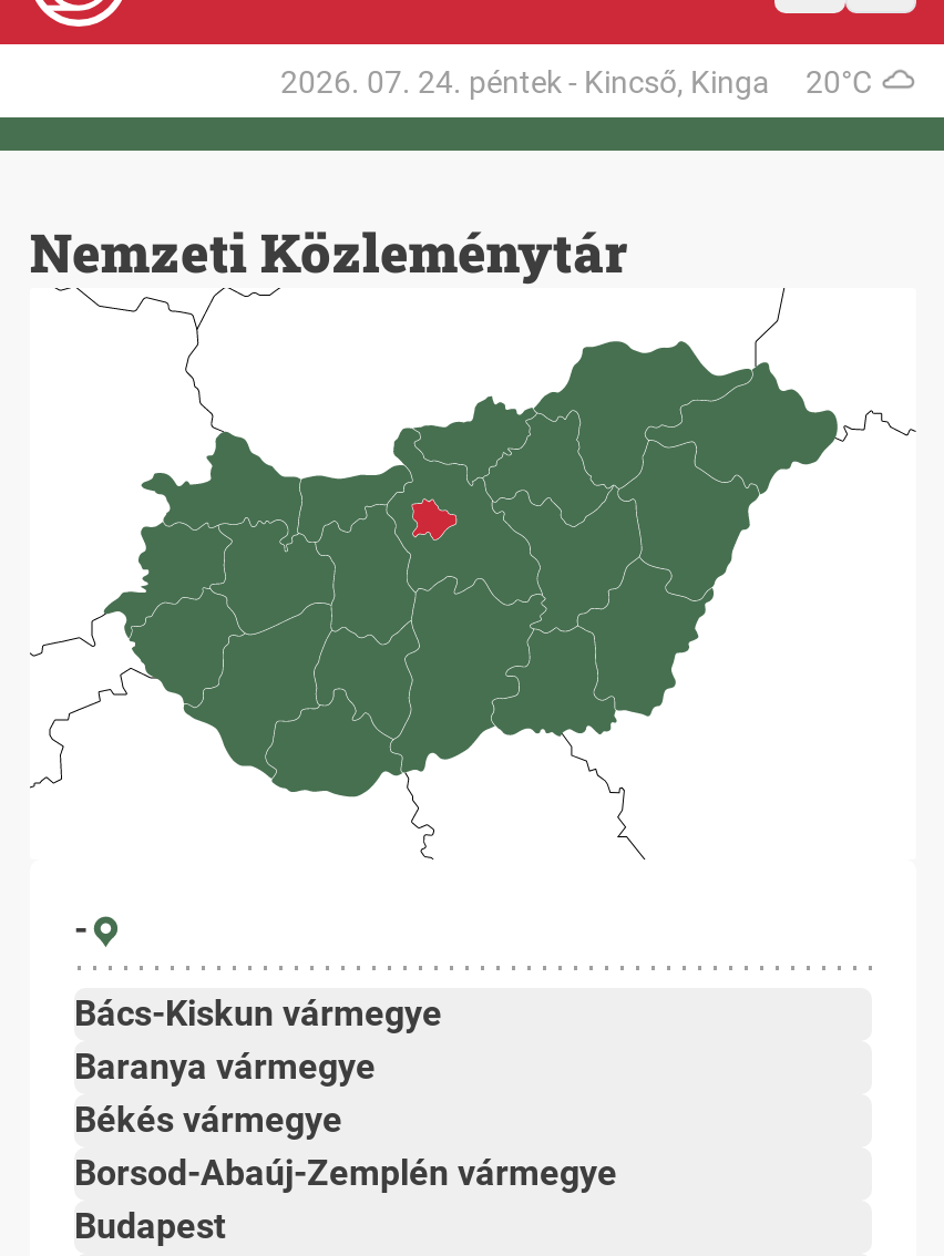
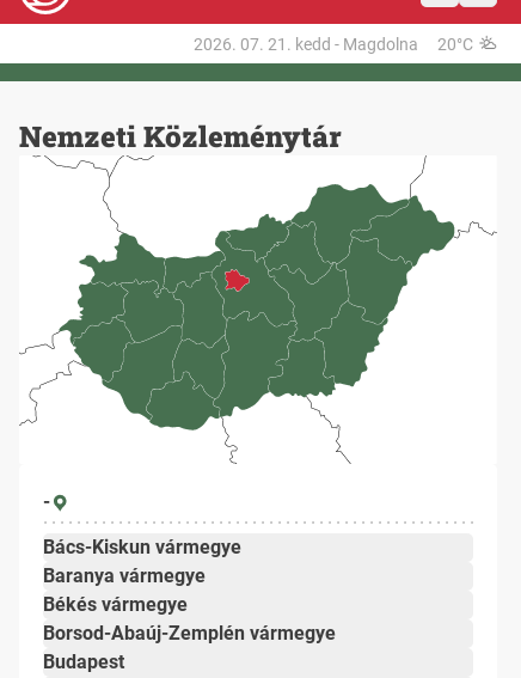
- 2026. 07. 24. péntek - Kincső, Kinga
+ 2026. 07. 21. kedd - Magdolna
